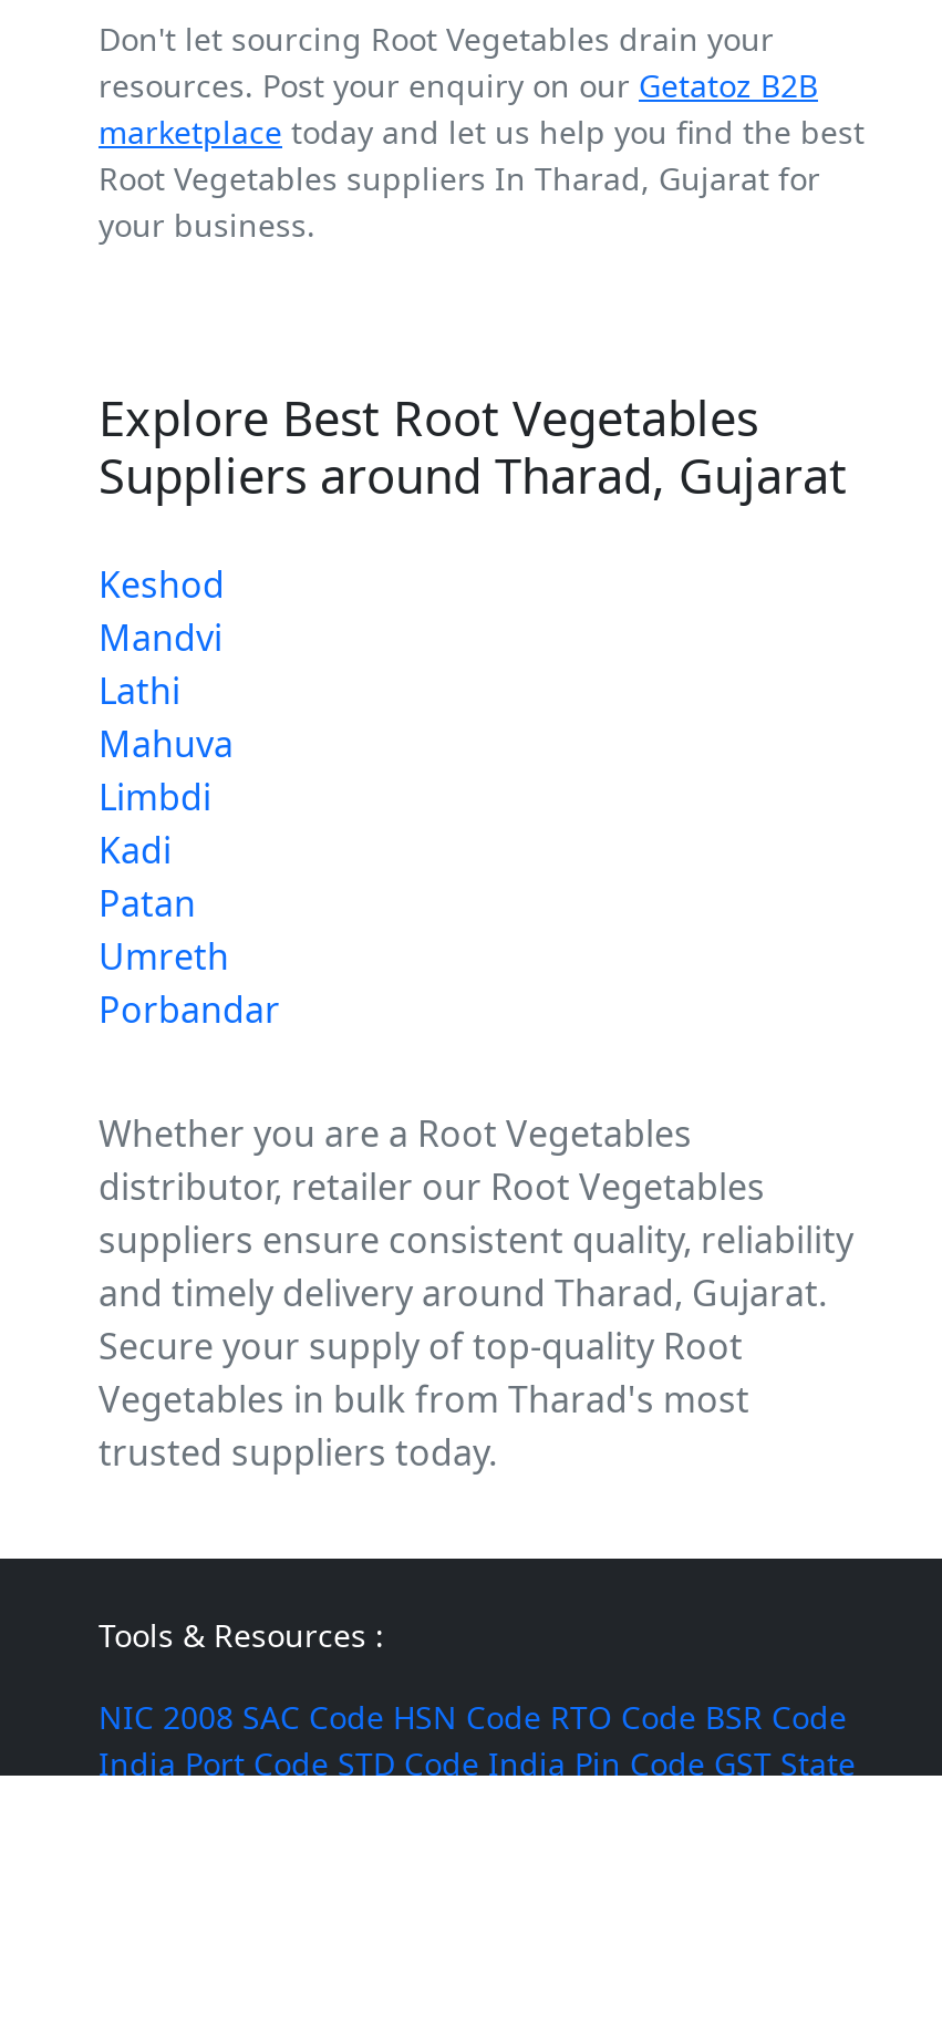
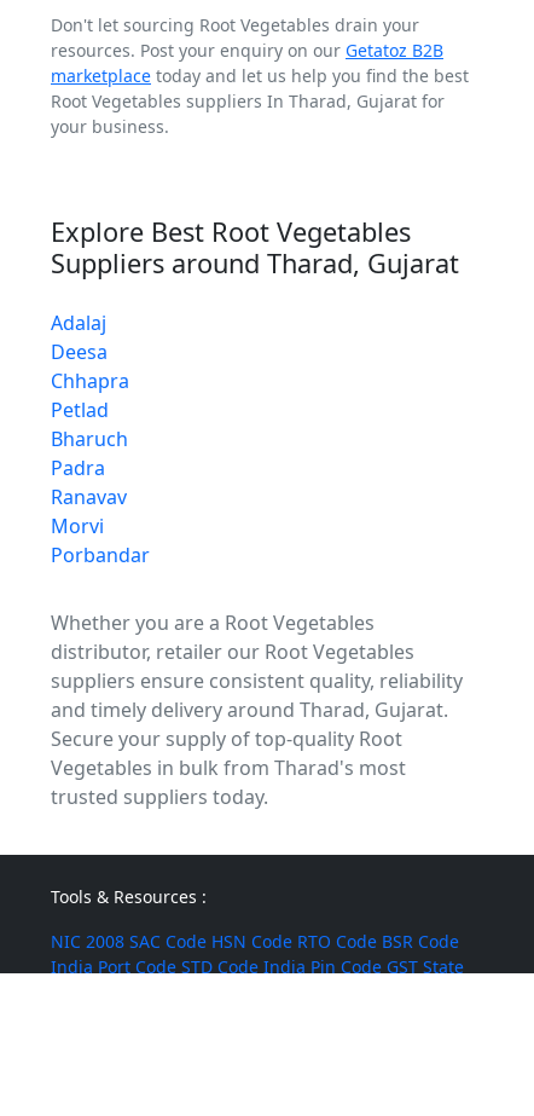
- Keshod
- Mandvi
- Lathi
- Mahuva
- Limbdi
- Kadi
- Patan
- Umreth
+ Adalaj
+ Deesa
+ Chhapra
+ Petlad
+ Bharuch
+ Padra
+ Ranavav
+ Morvi
